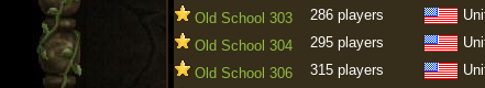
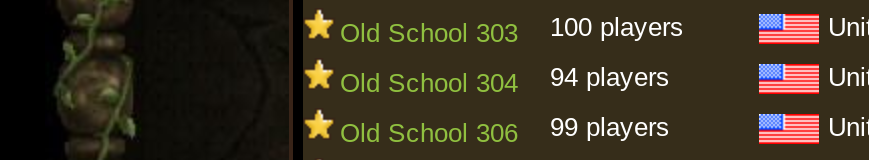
- Old School 303 286 players
+ Old School 303 100 players

- Old School 304 295 players
+ Old School 304 94 players

- Old School 306 315 players
+ Old School 306 99 players
